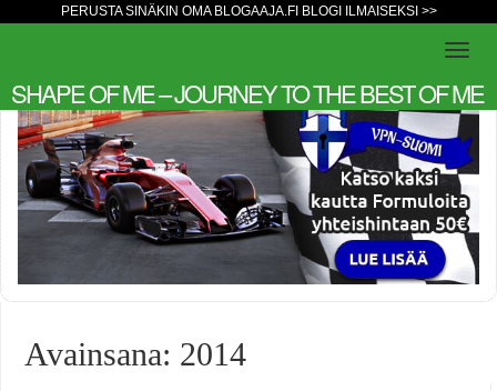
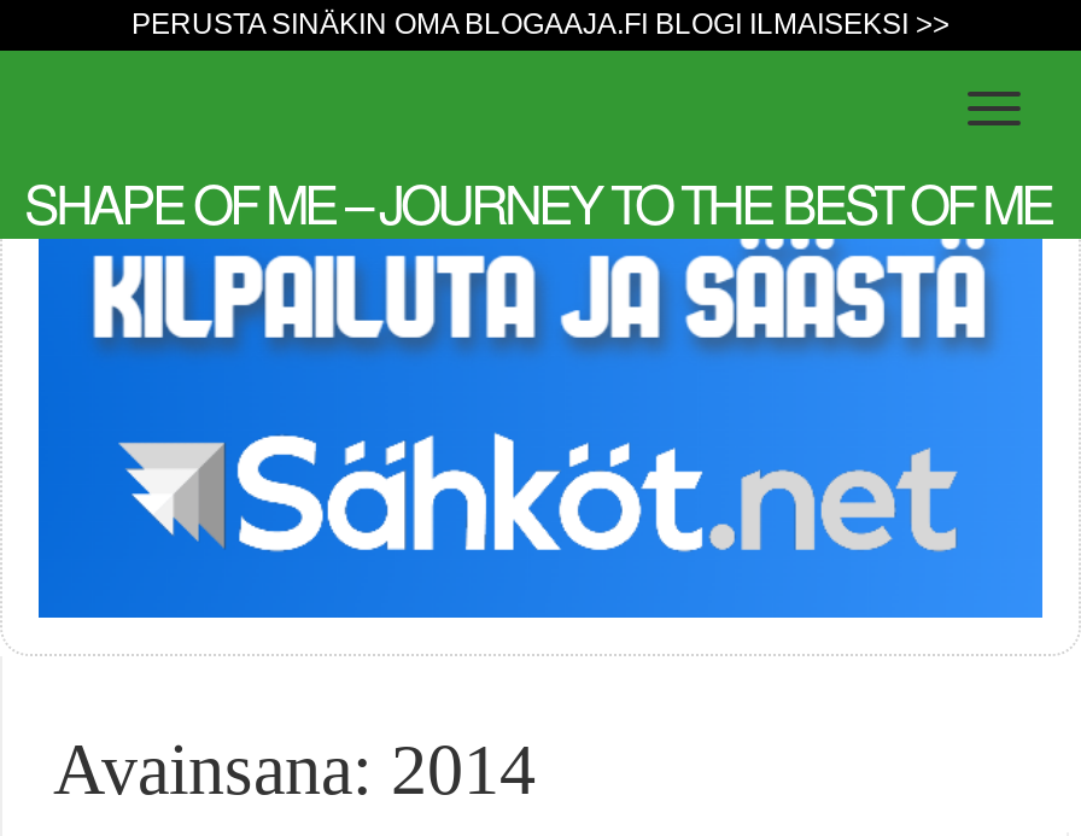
- [image]
+ [image]
